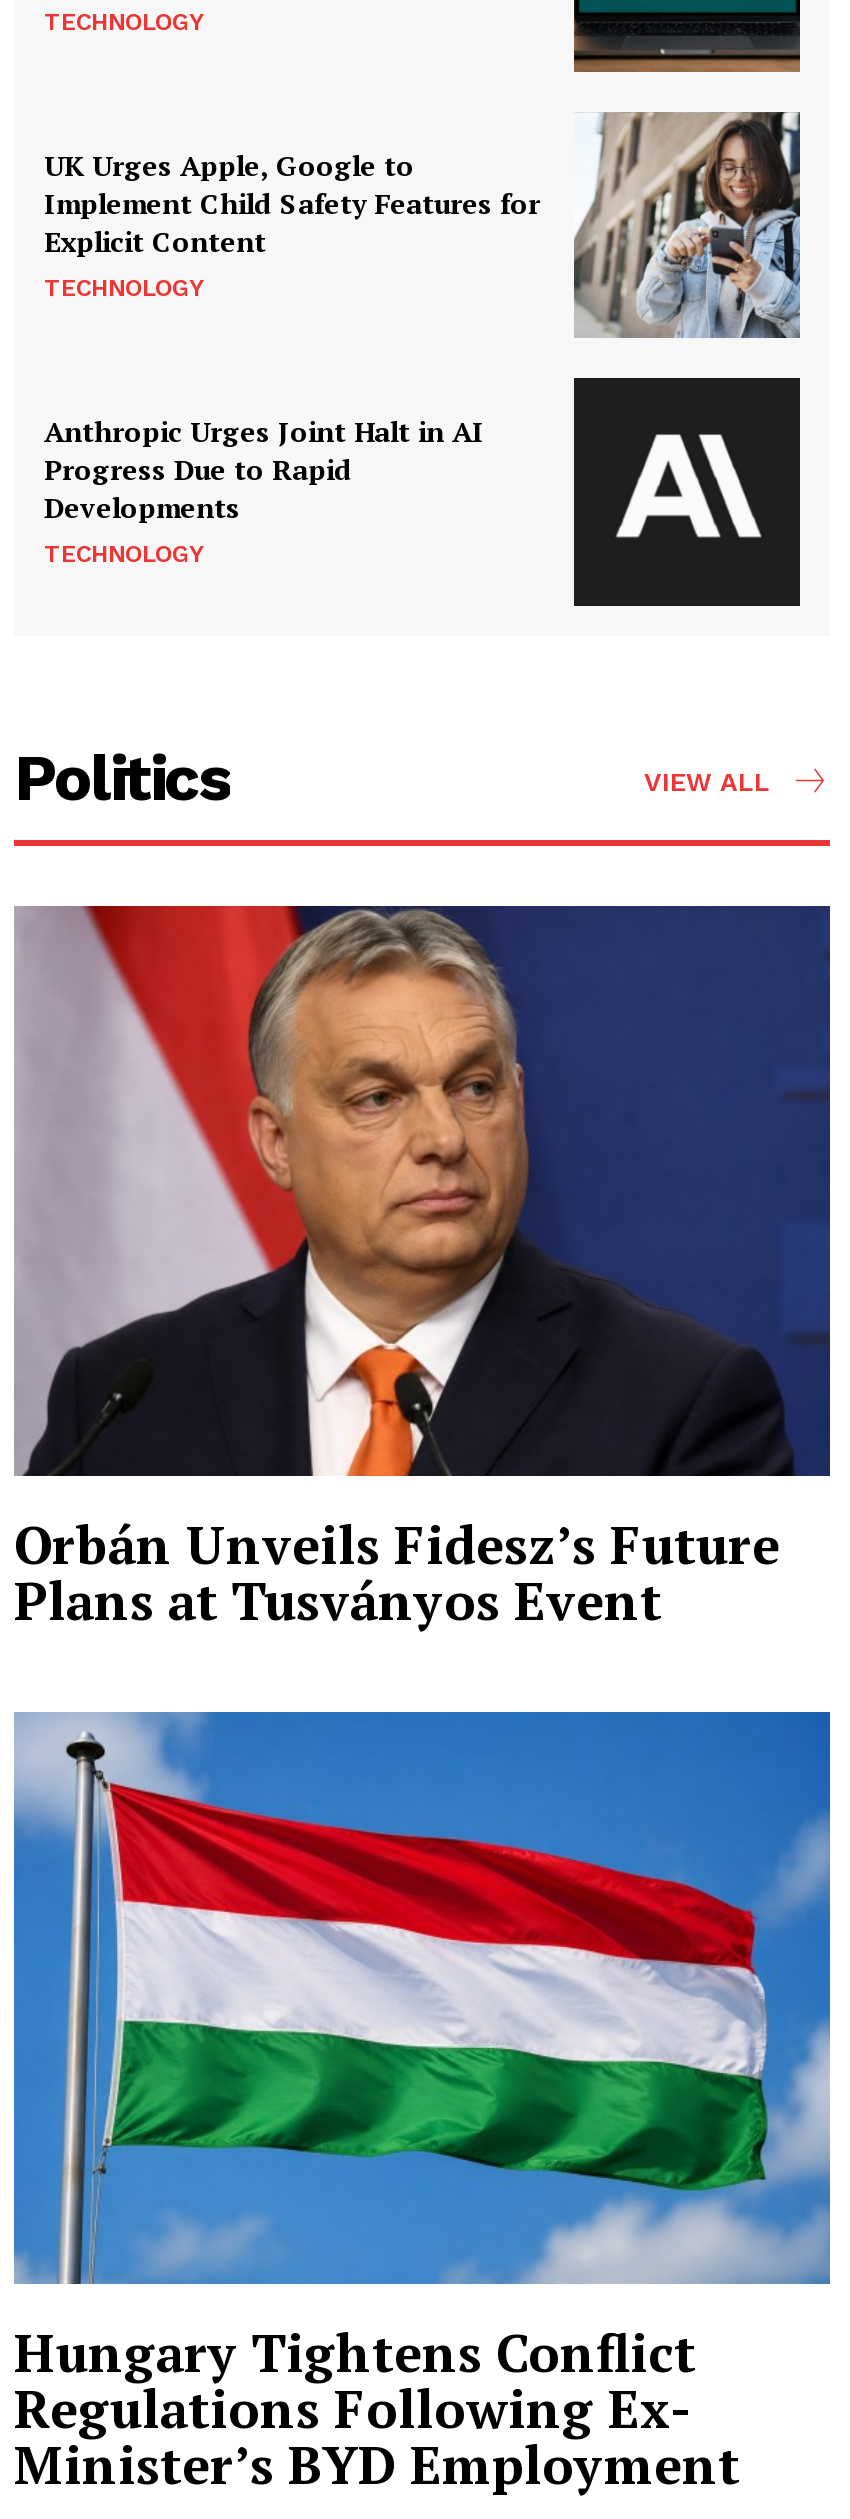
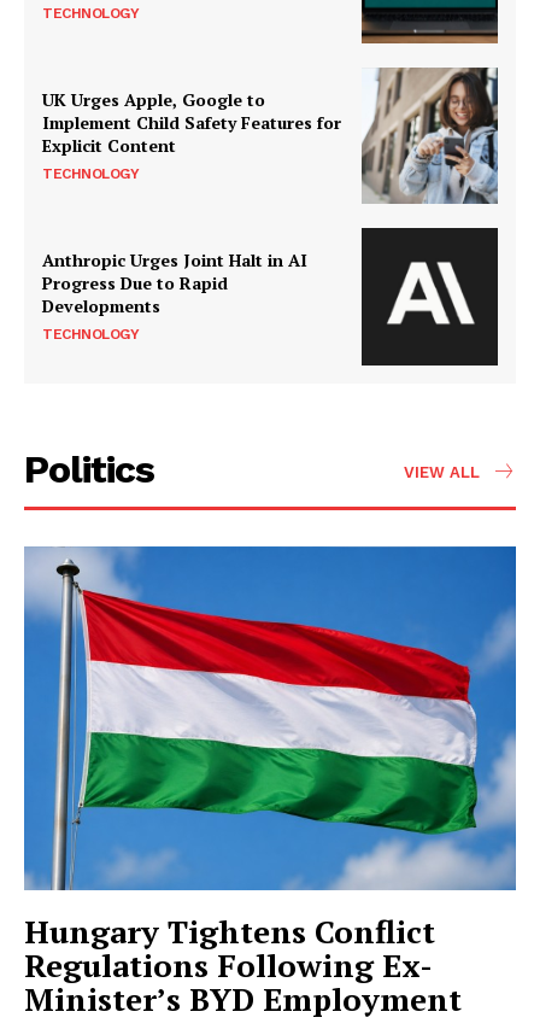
- [image]
- Orbán Unveils Fidesz’s Future
- Plans at Tusványos Event
